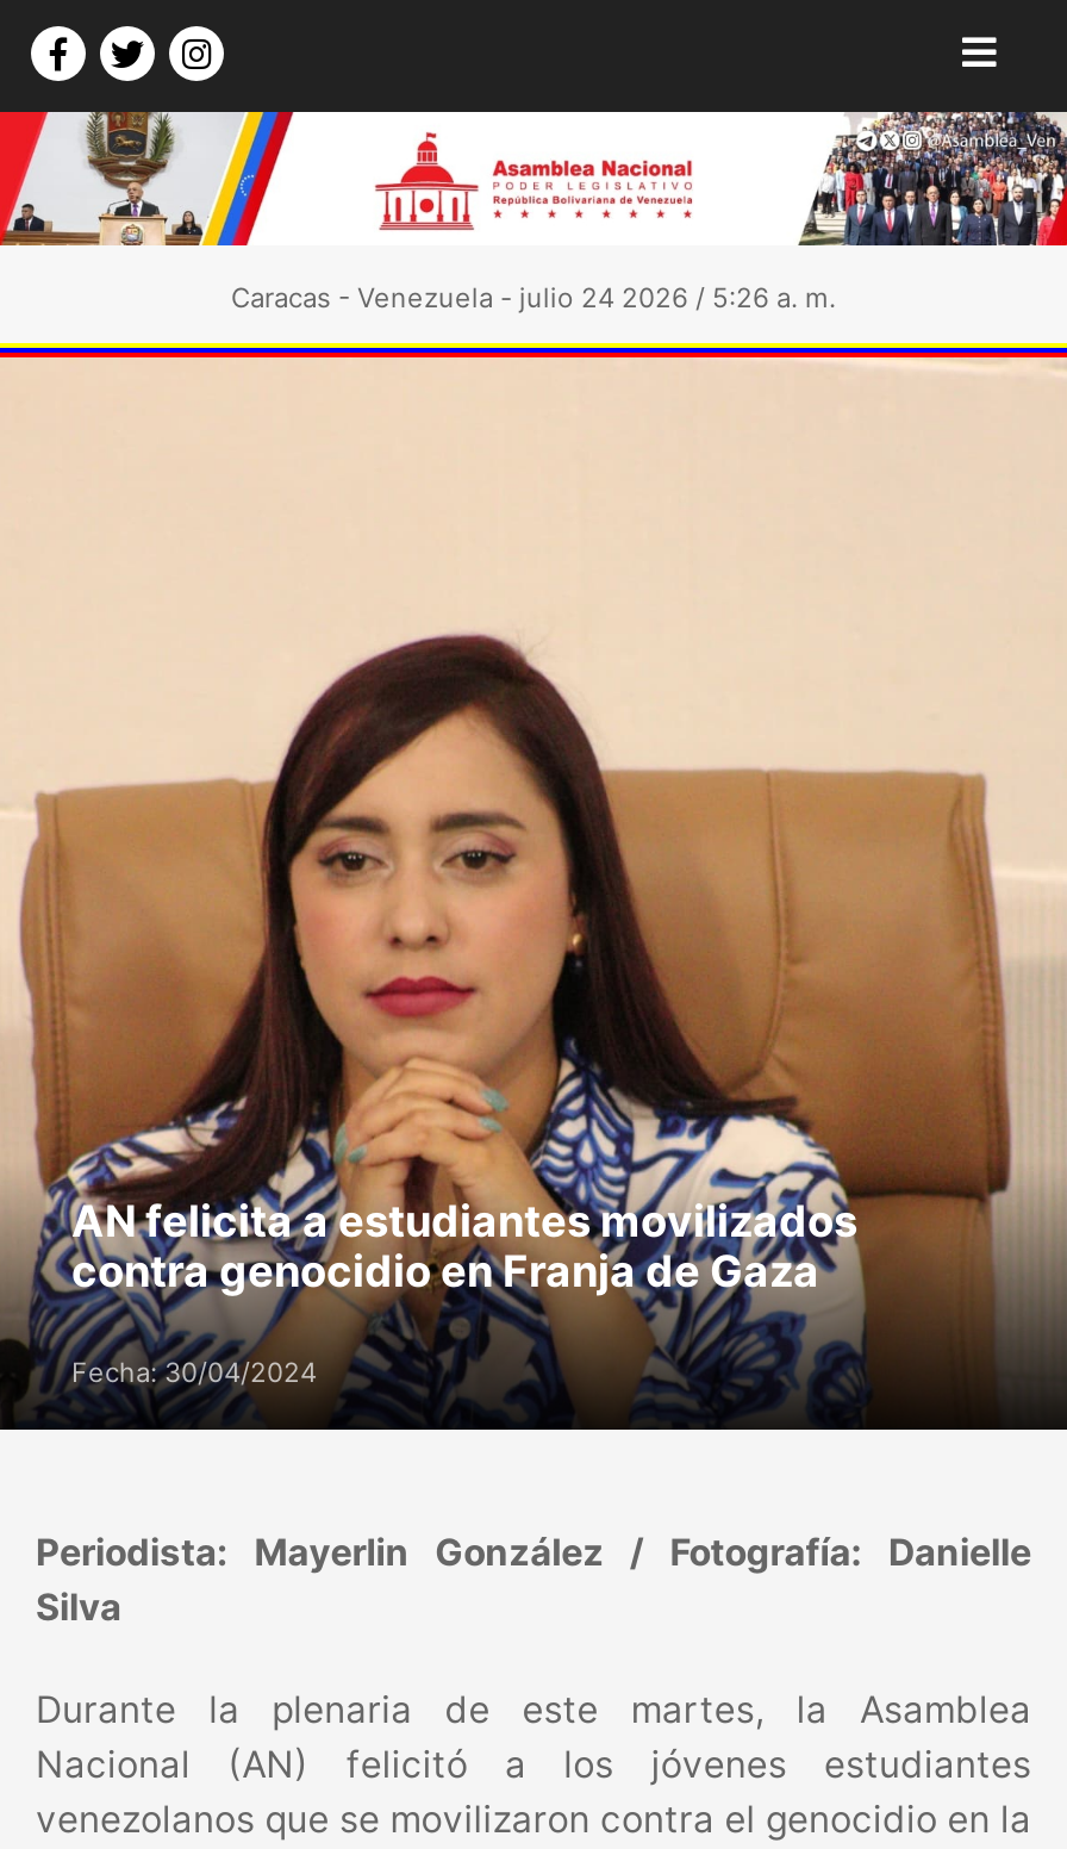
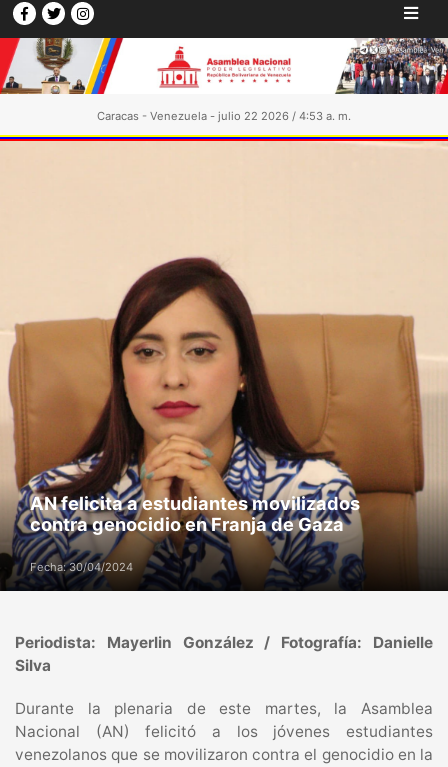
- Caracas - Venezuela - julio 24 2026 / 5:26 a. m.
+ Caracas - Venezuela - julio 22 2026 / 4:53 a. m.
